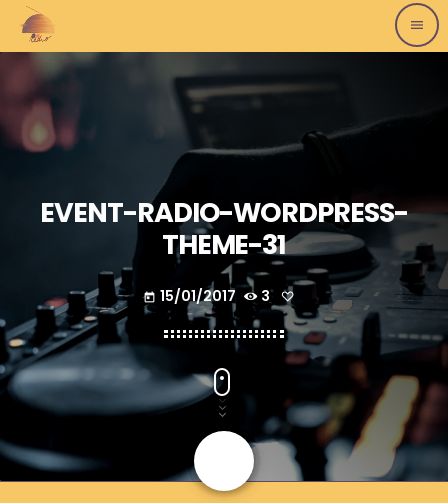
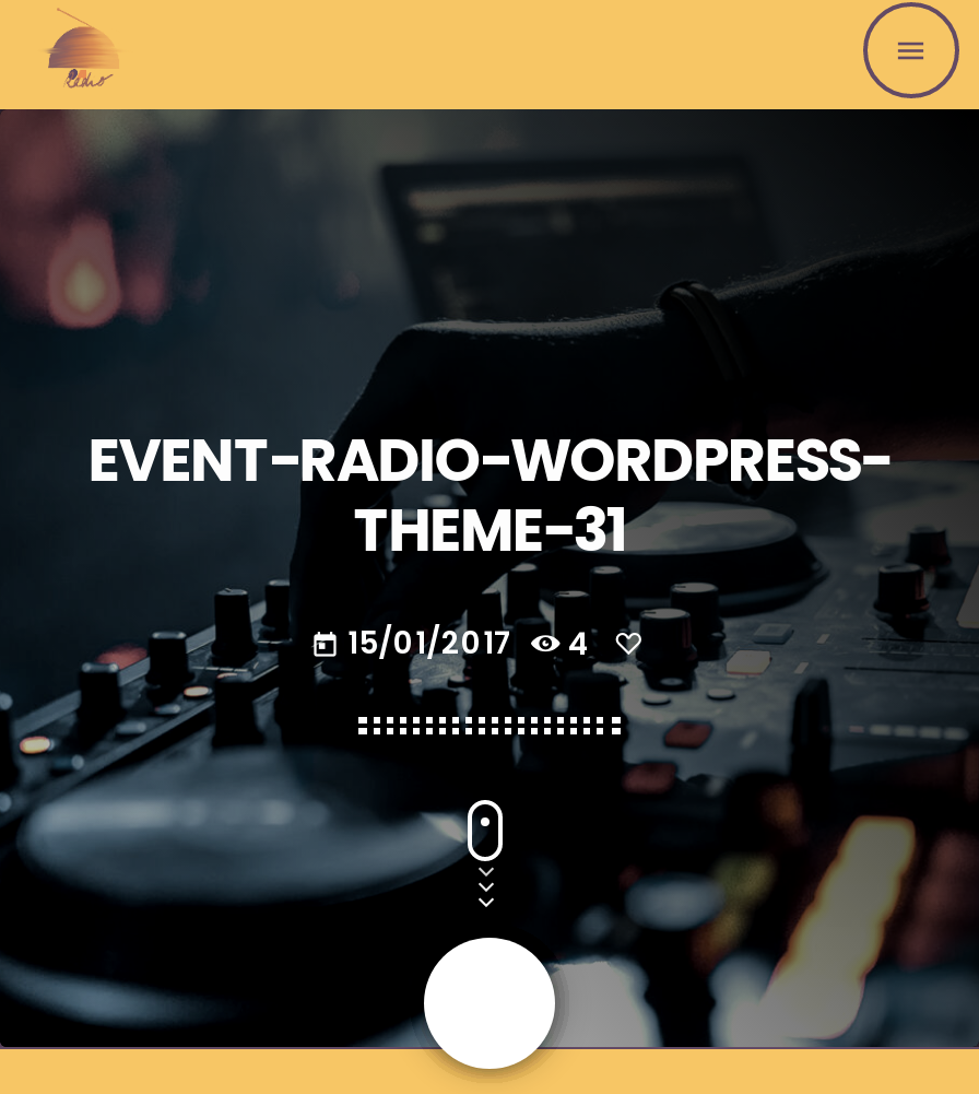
- 3
+ 4
